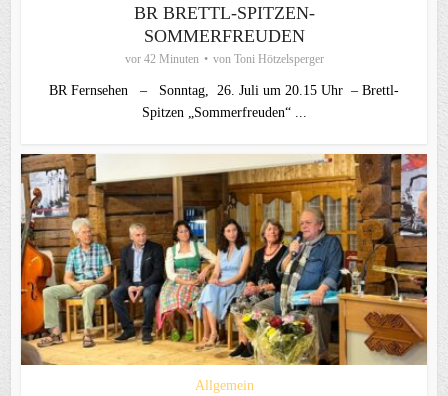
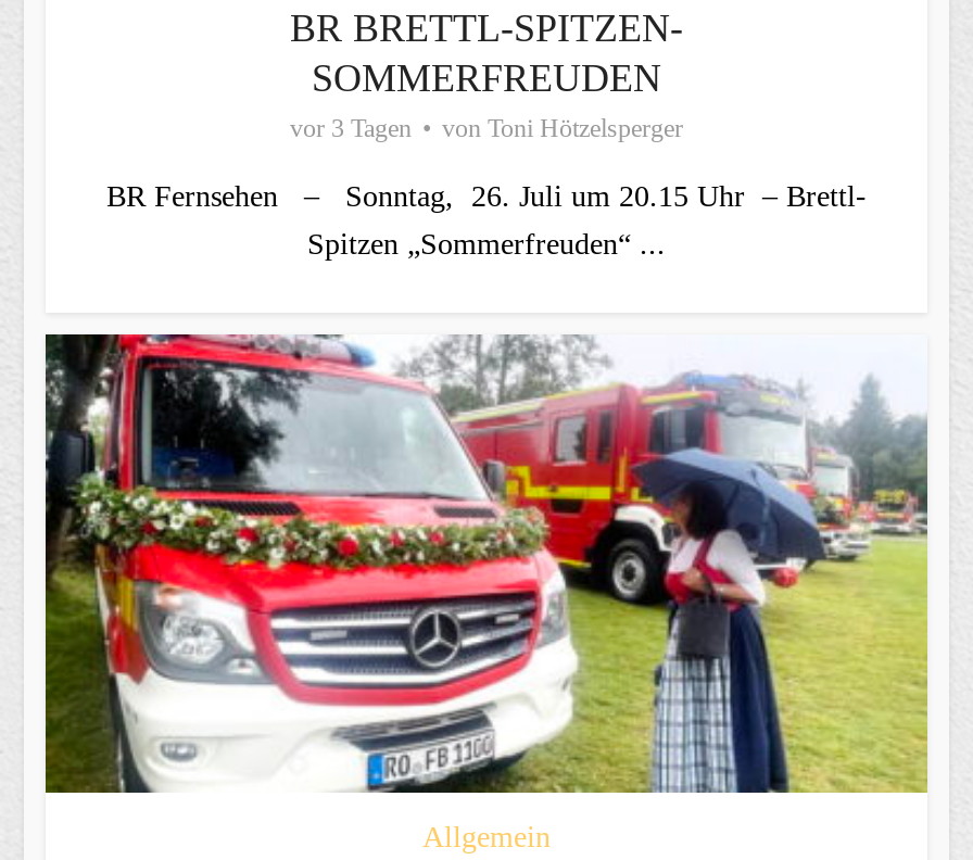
- vor 42 Minuten von Toni Hötzelsperger
+ vor 3 Tagen von Toni Hötzelsperger

- [image]
+ [image]
